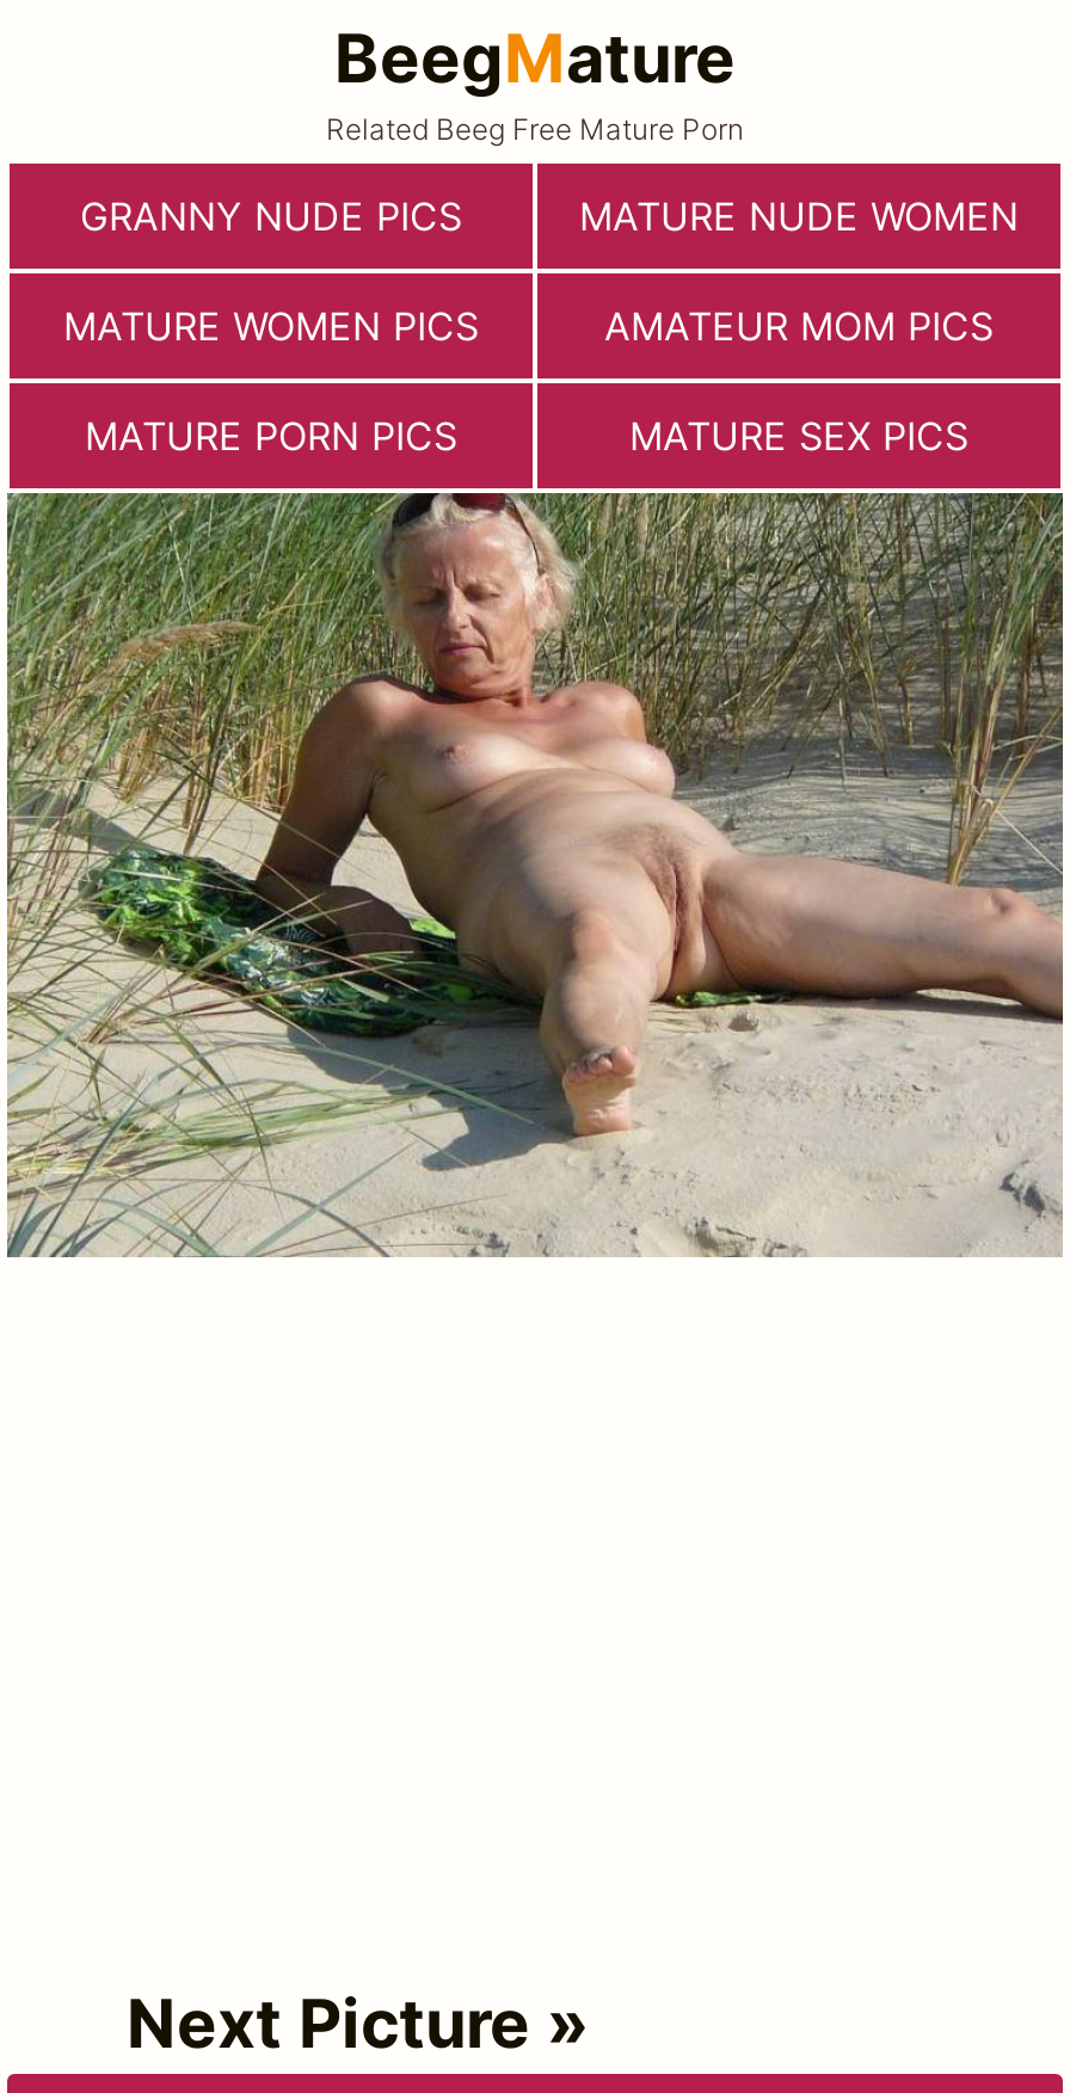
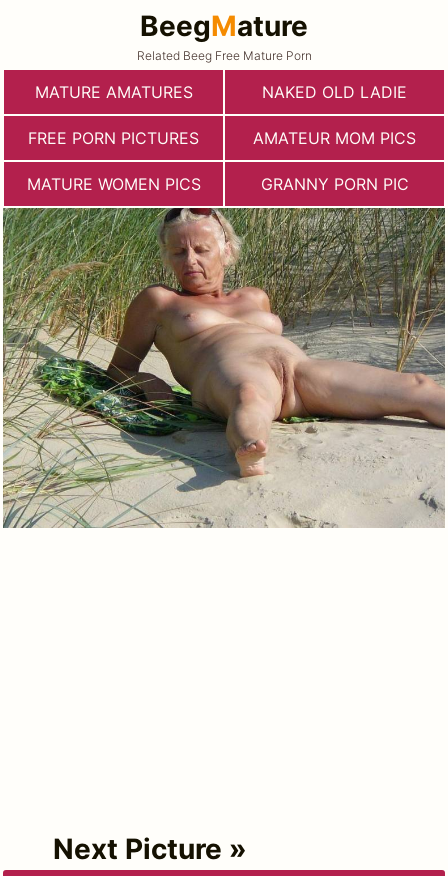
- GRANNY NUDE PICS
- MATURE NUDE WOMEN
+ MATURE AMATURES
+ NAKED OLD LADIE

moved down: MATURE WOMEN PICS

+ FREE PORN PICTURES

- MATURE PORN PICS
- MATURE SEX PICS
+ GRANNY PORN PIC
